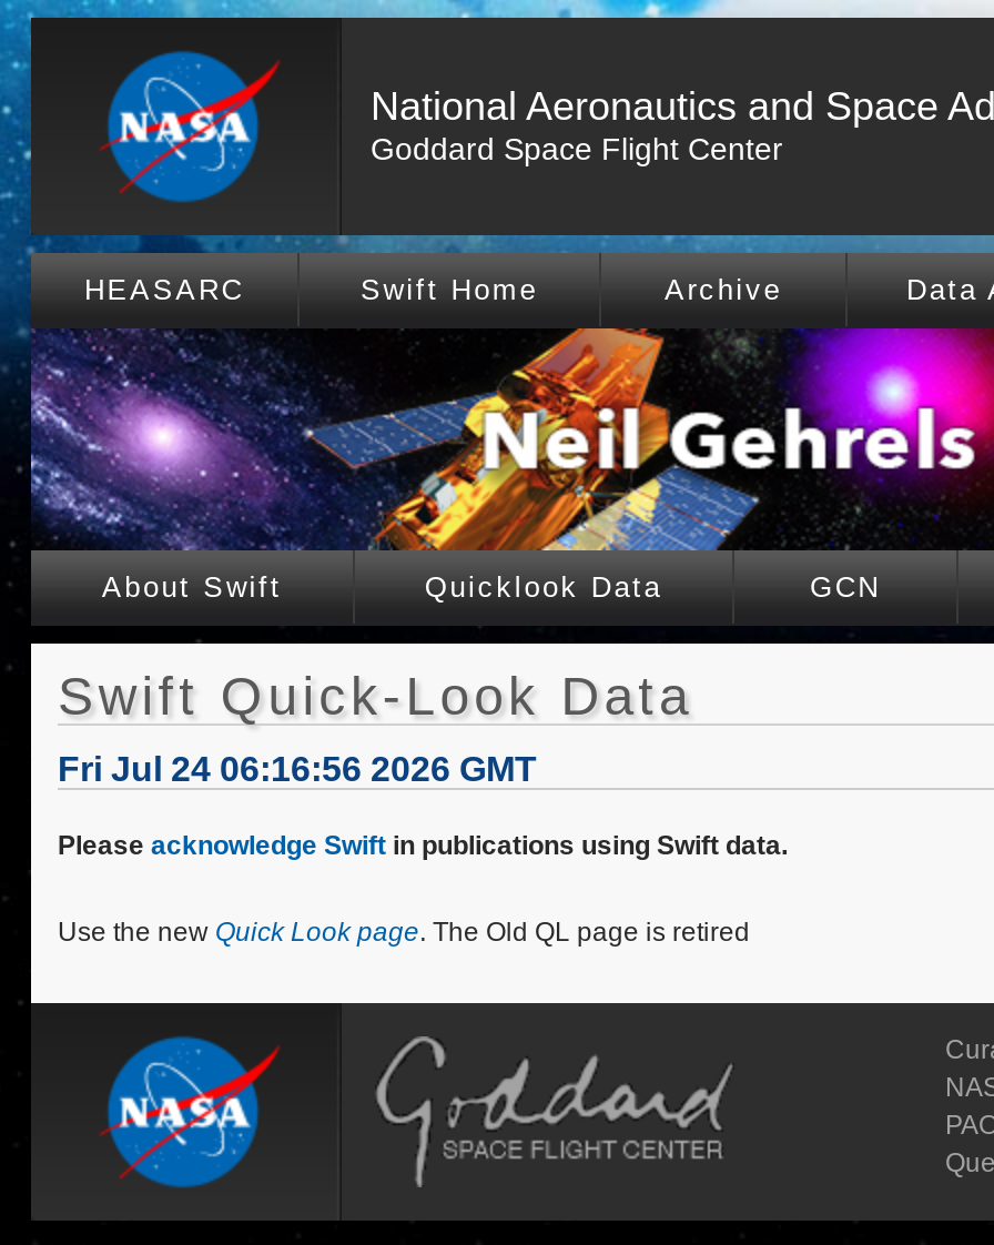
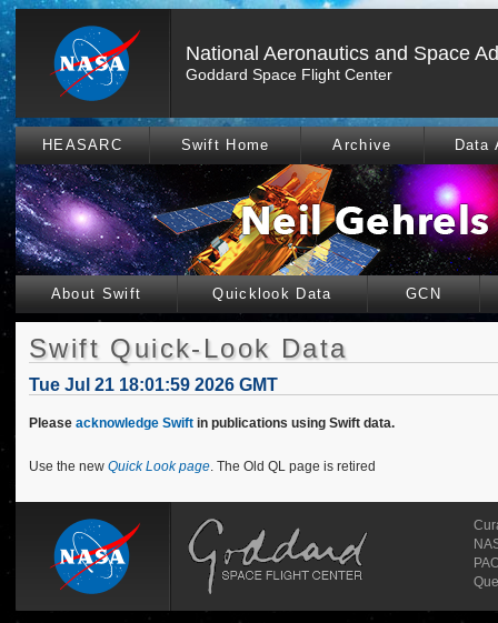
- Fri Jul 24 06:16:56 2026 GMT
+ Tue Jul 21 18:01:59 2026 GMT
